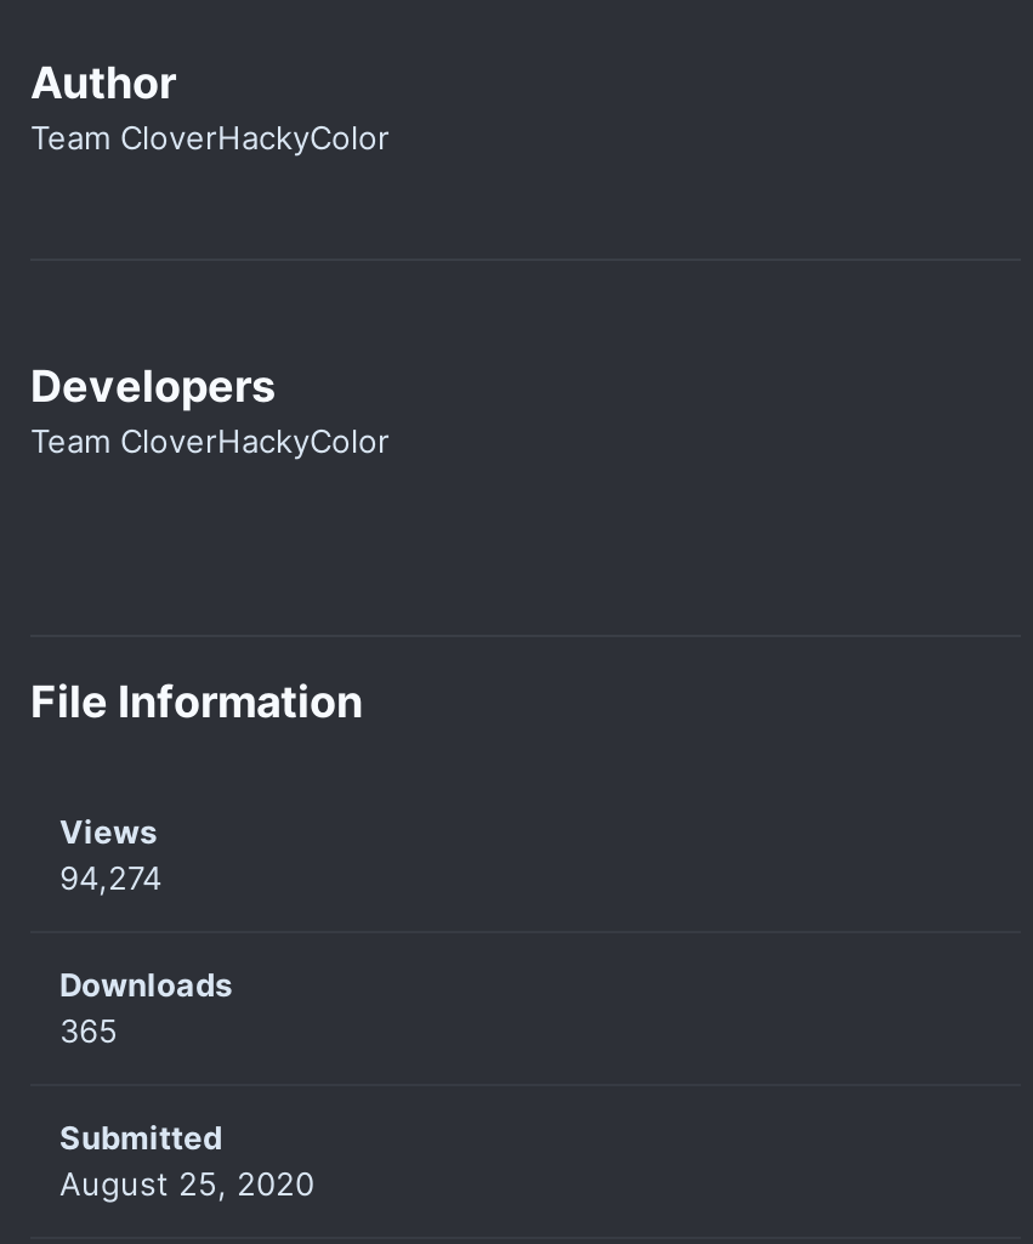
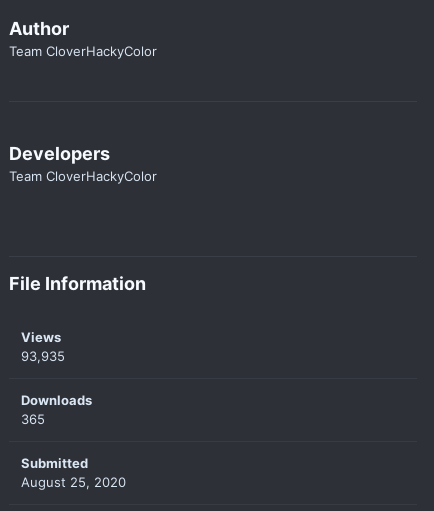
- 94,274
+ 93,935
